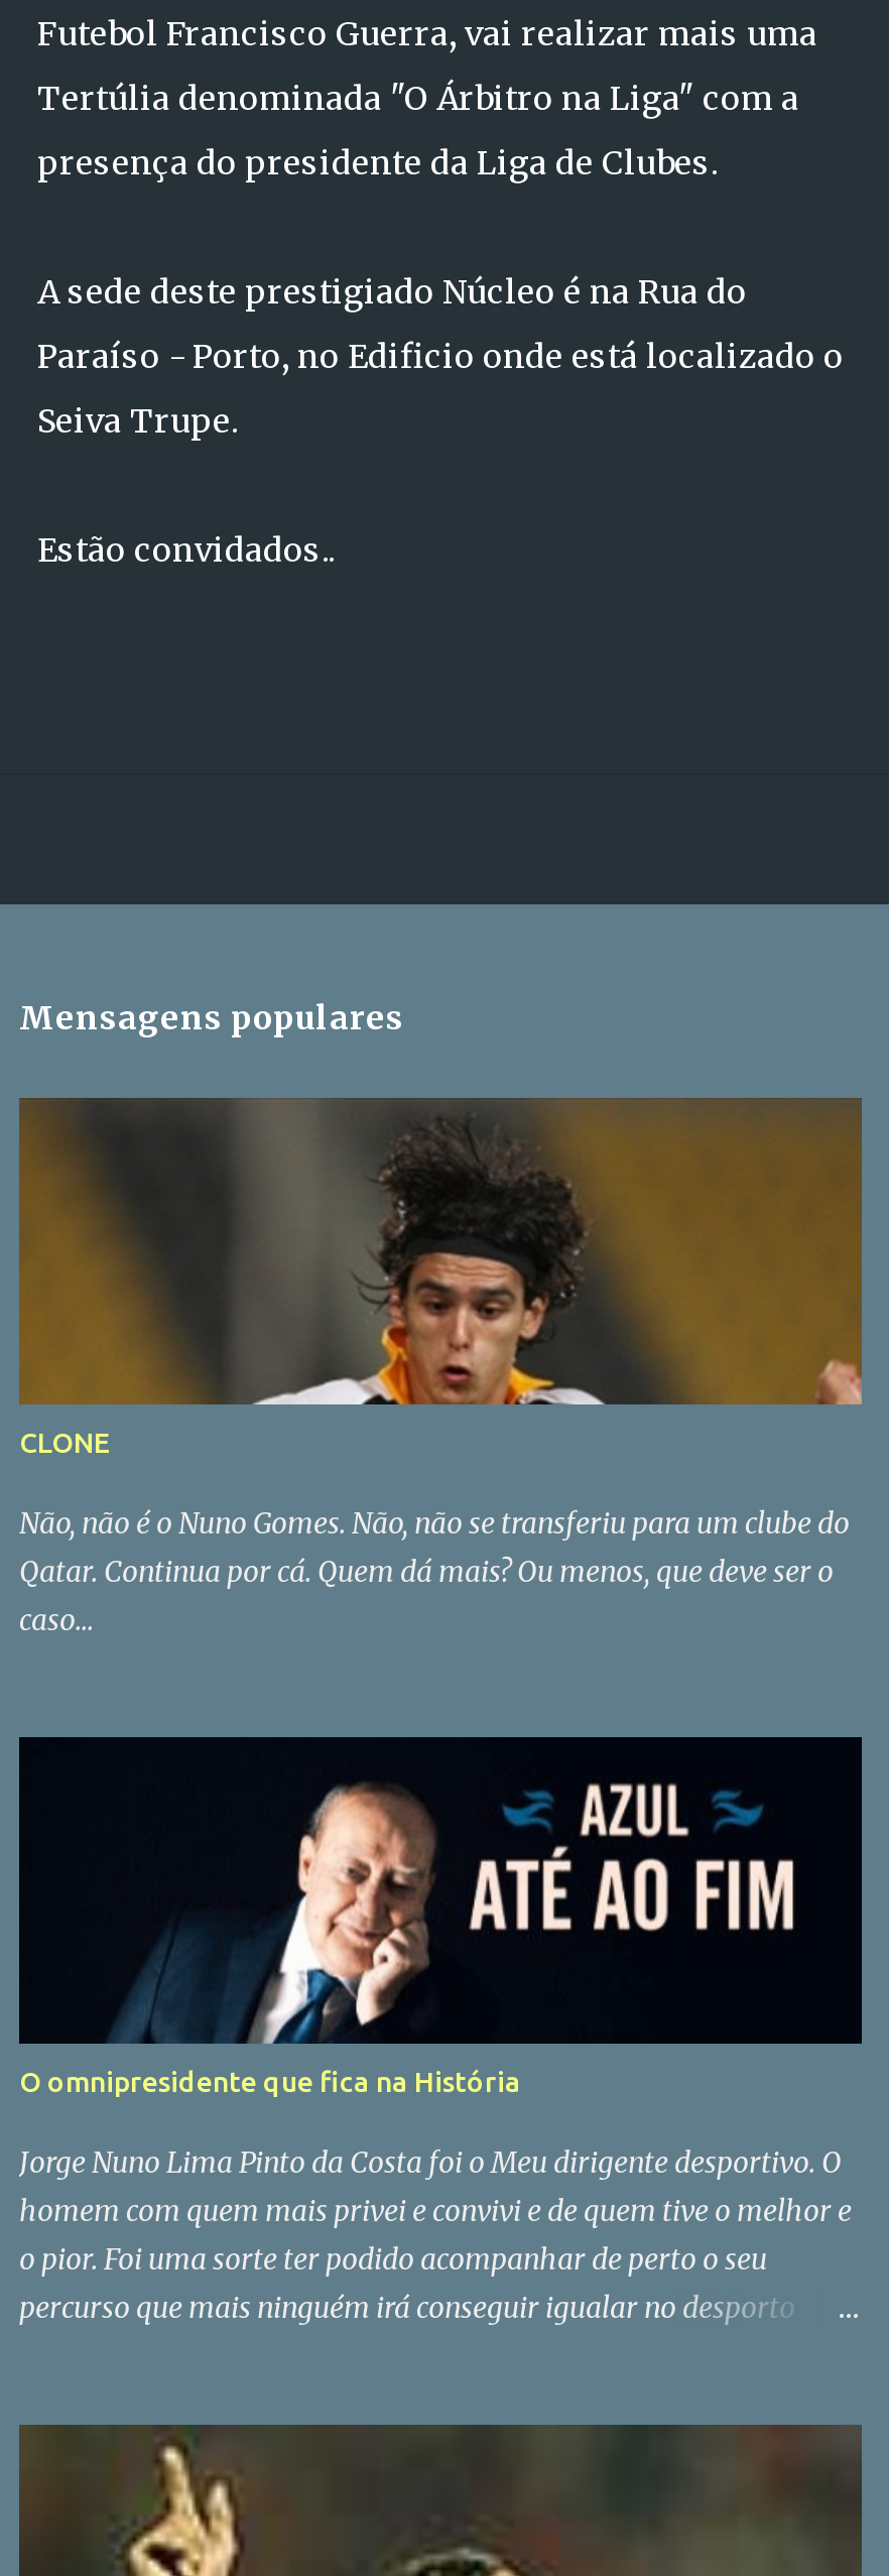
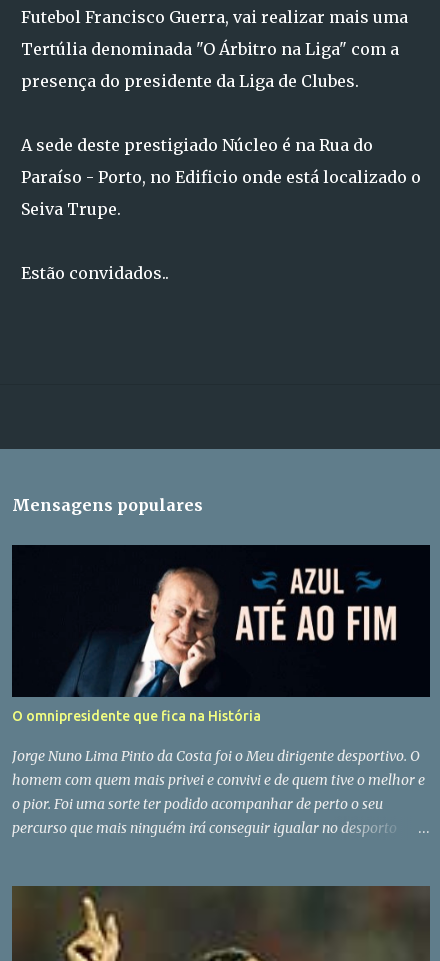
- [image]
- CLONE
- Não, não é o Nuno Gomes. Não, não se transferiu para um clube do
- Qatar. Continua por cá. Quem dá mais? Ou menos, que deve ser o
- caso...
